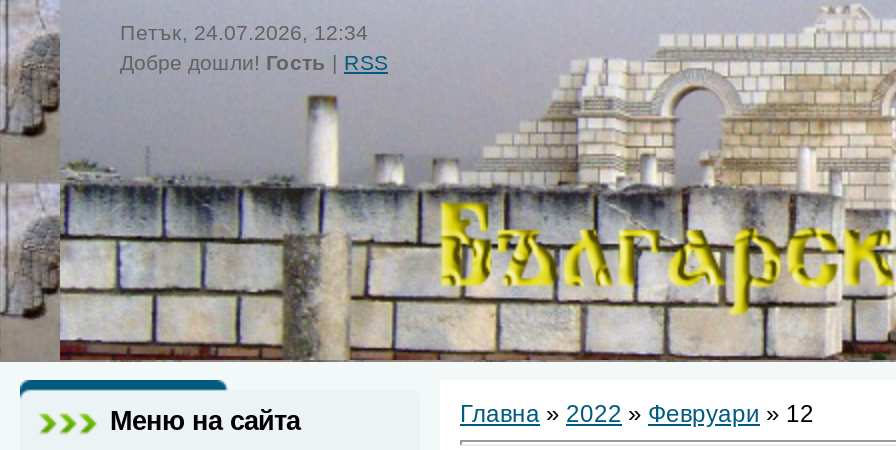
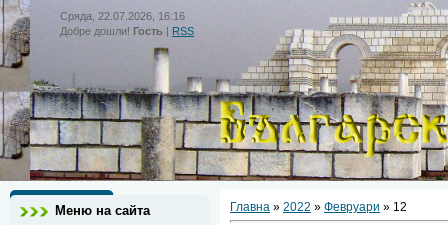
- Петък, 24.07.2026, 12:34
+ Сряда, 22.07.2026, 16:16
